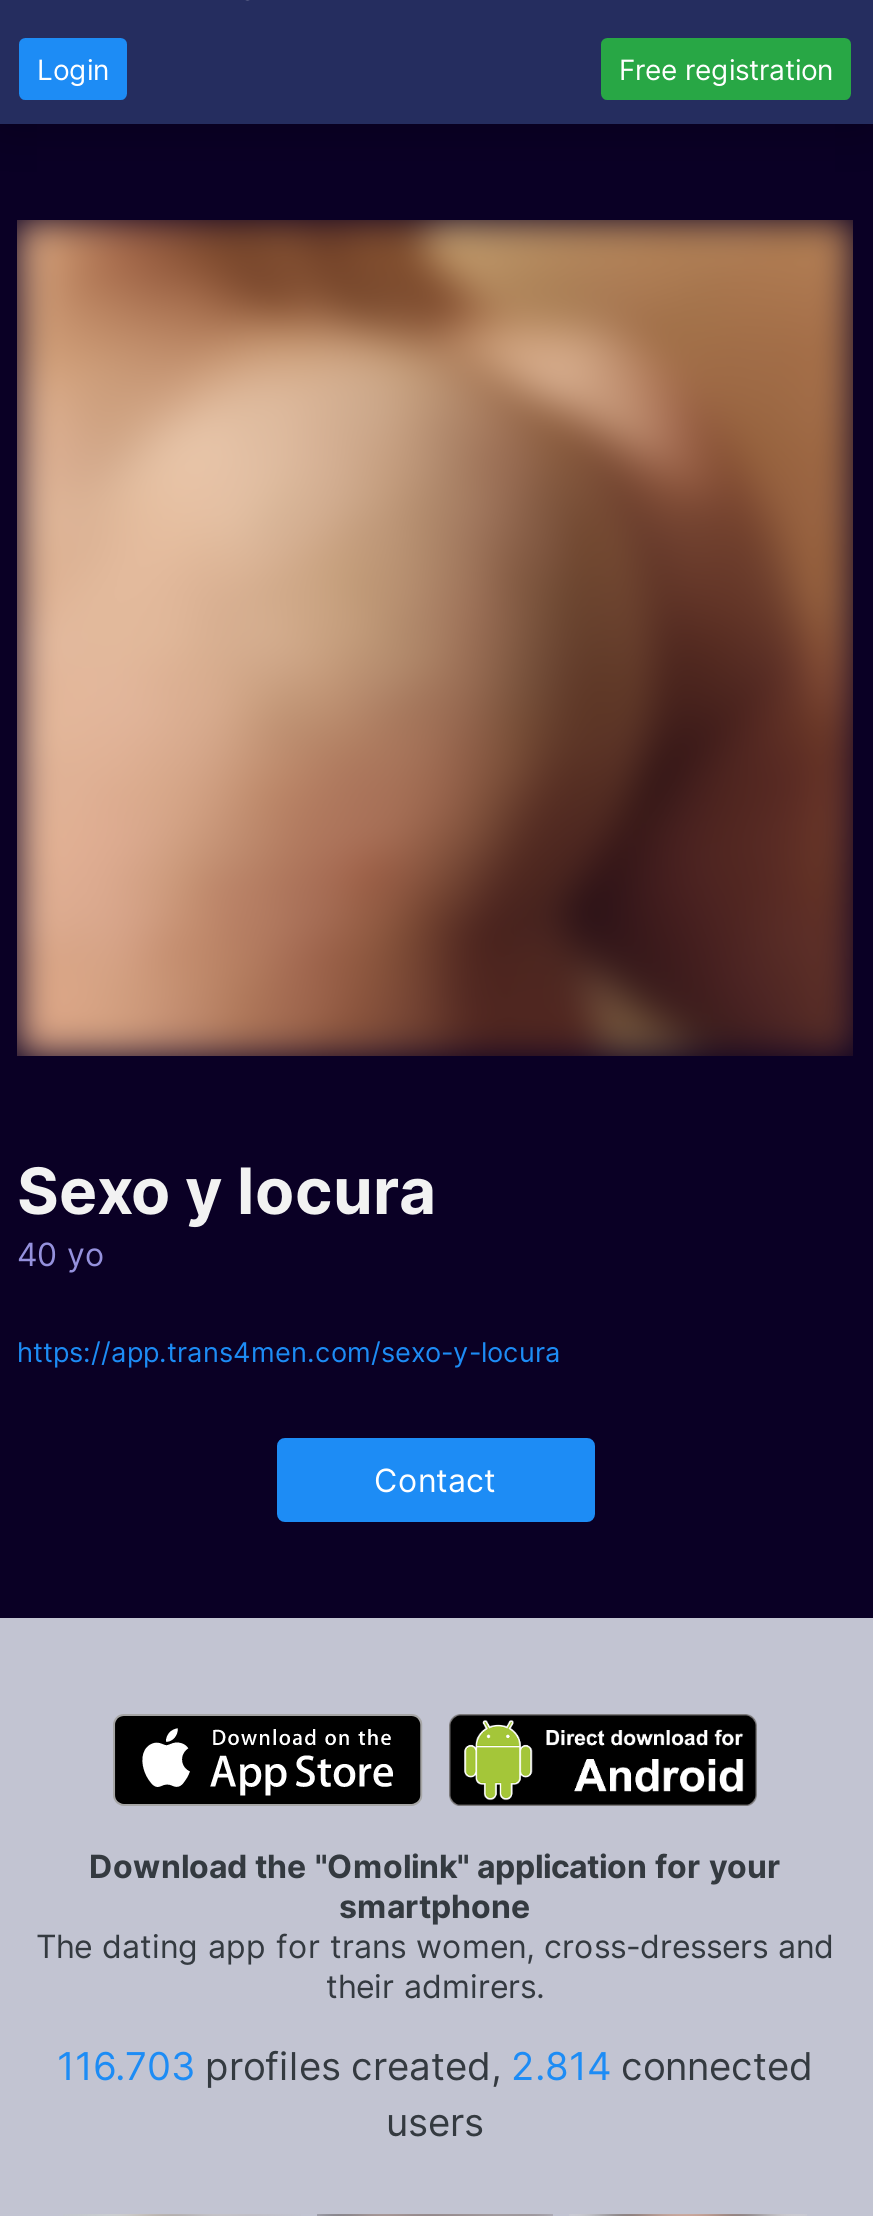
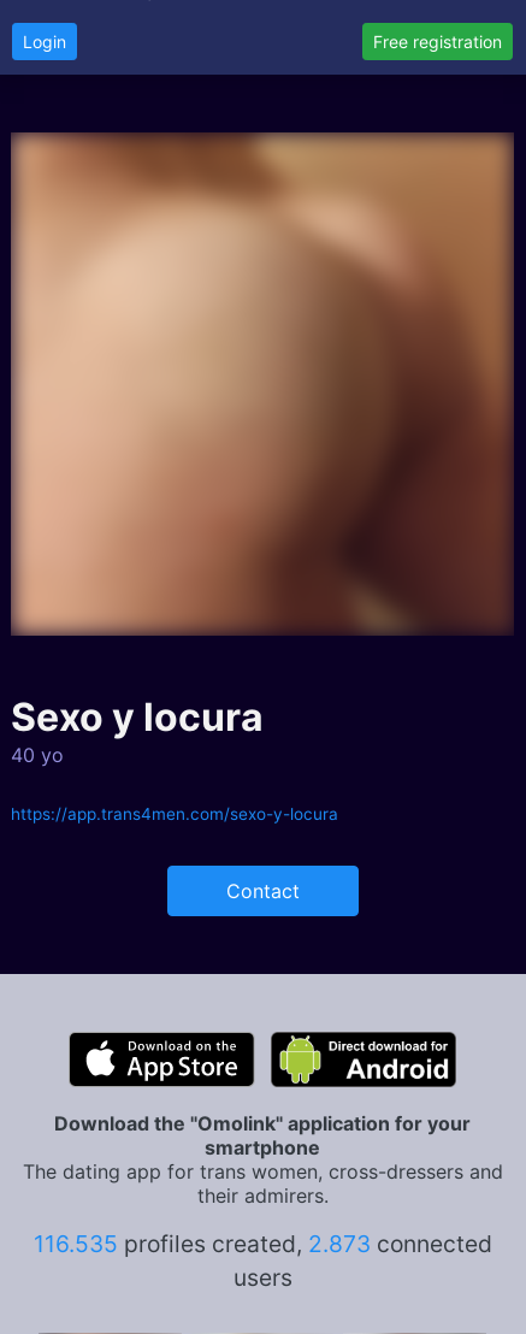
- 116.703 profiles created, 2.814 connected
+ 116.535 profiles created, 2.873 connected
